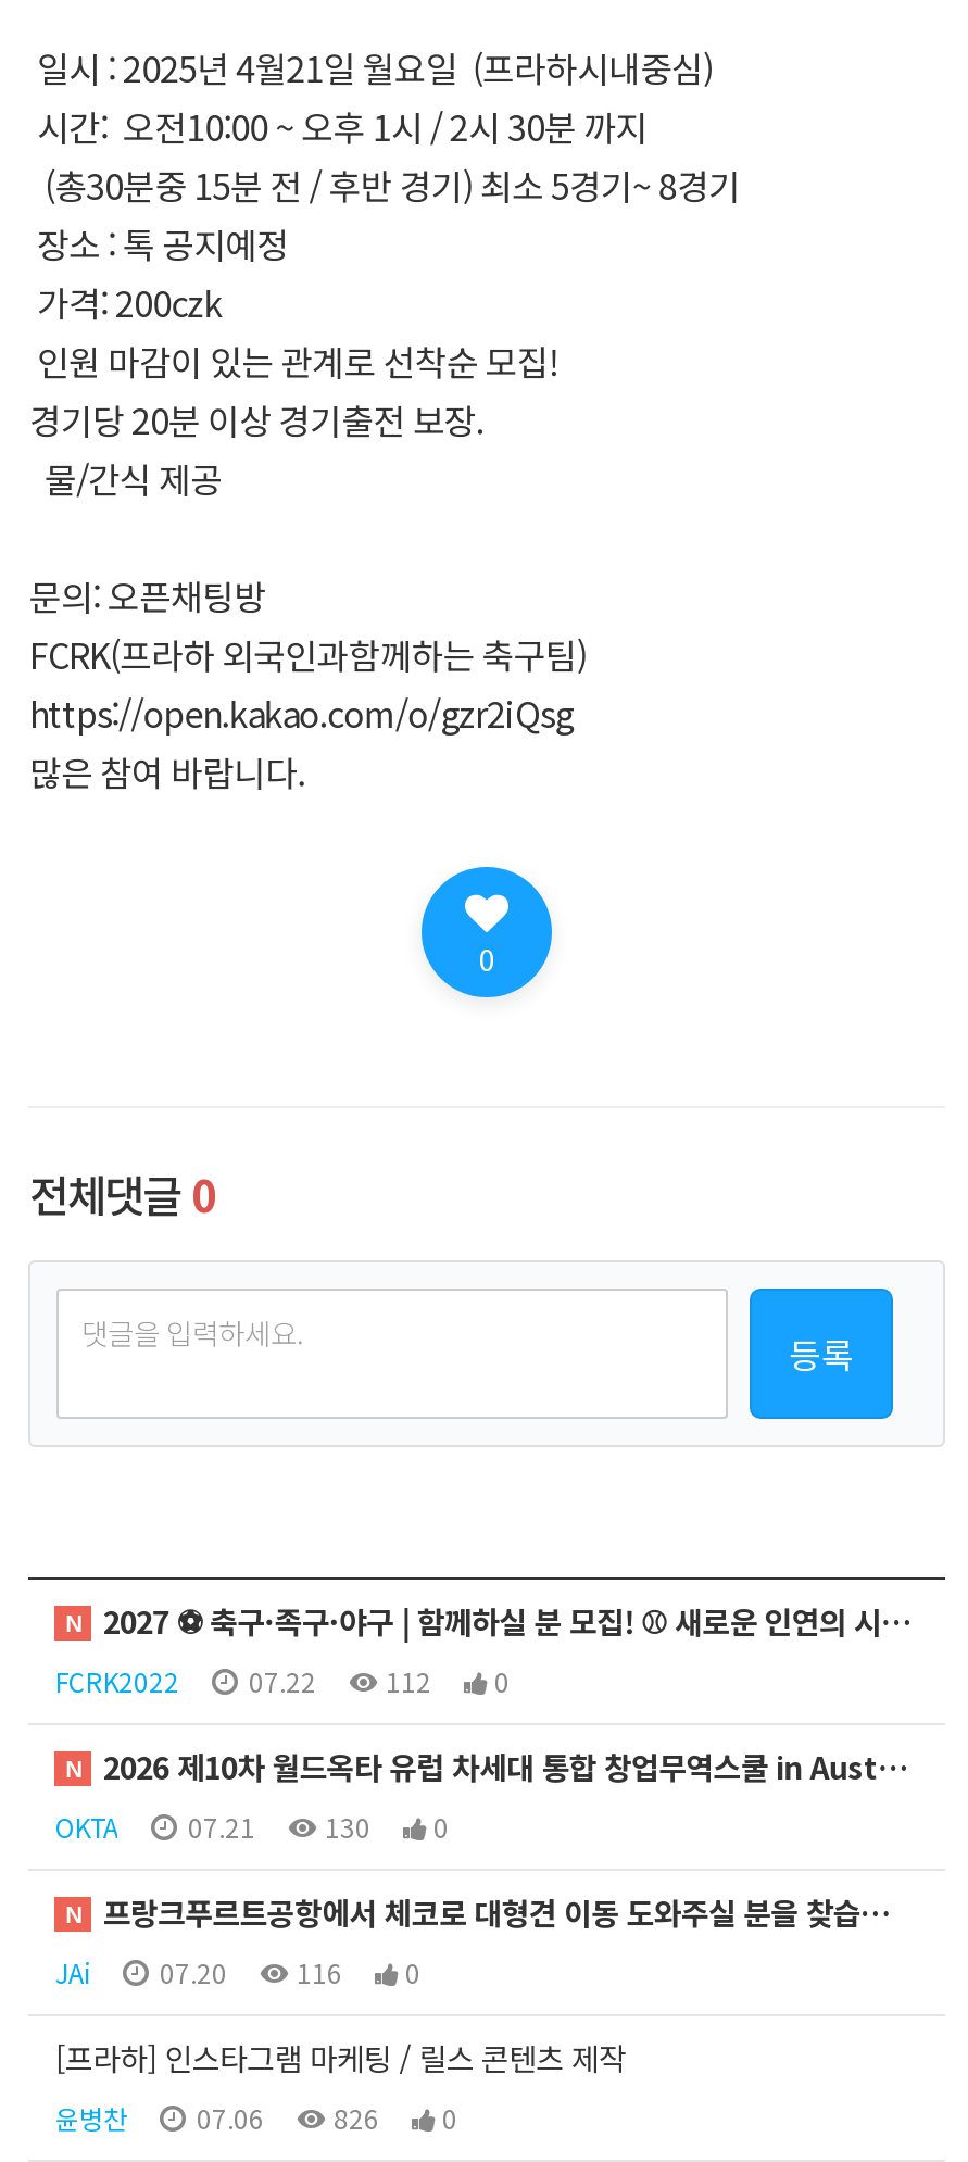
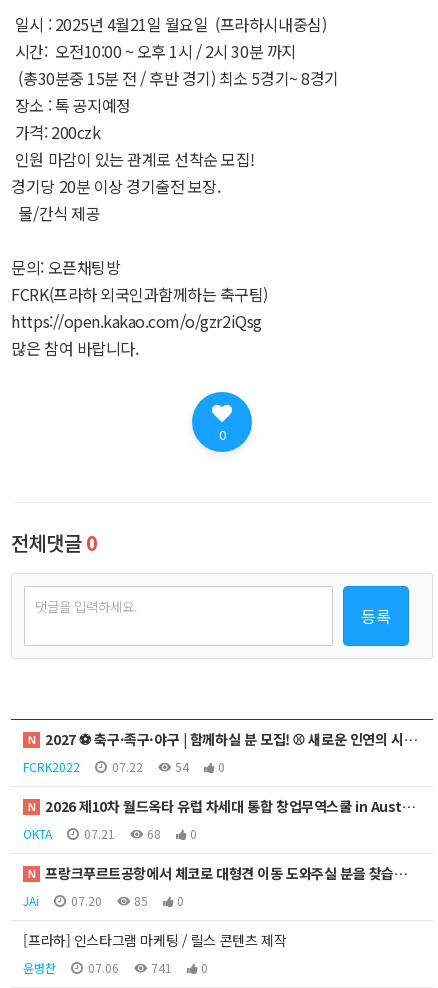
- FCRK2022 07.22 112 0
+ FCRK2022 07.22 54 0

- OKTA 07.21 130 0
+ OKTA 07.21 68 0

- JAi 07.20 116 0
+ JAi 07.20 85 0

- 윤병찬 07.06 826 0
+ 윤병찬 07.06 741 0
